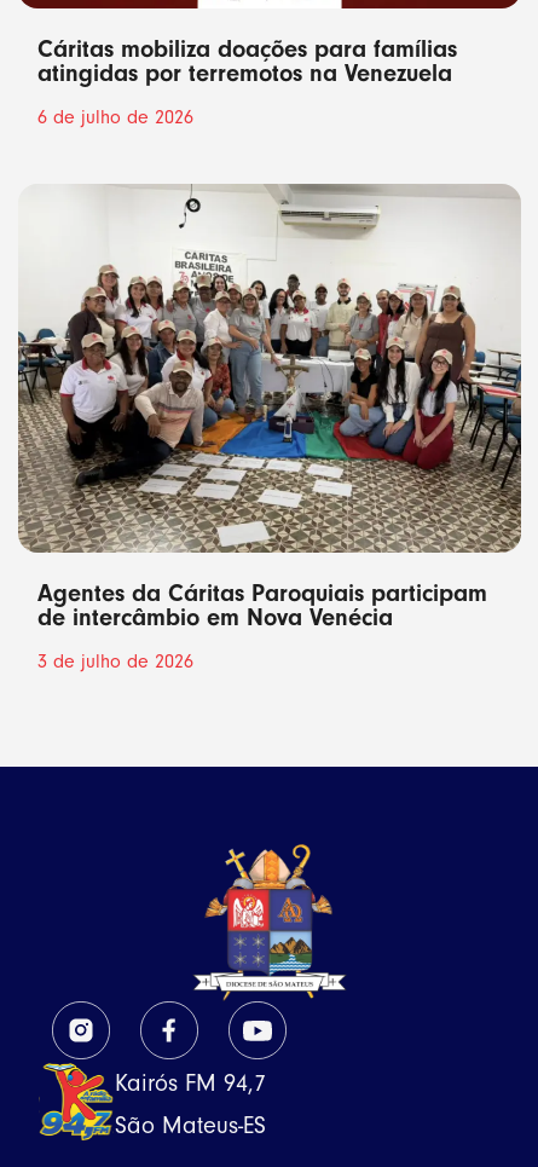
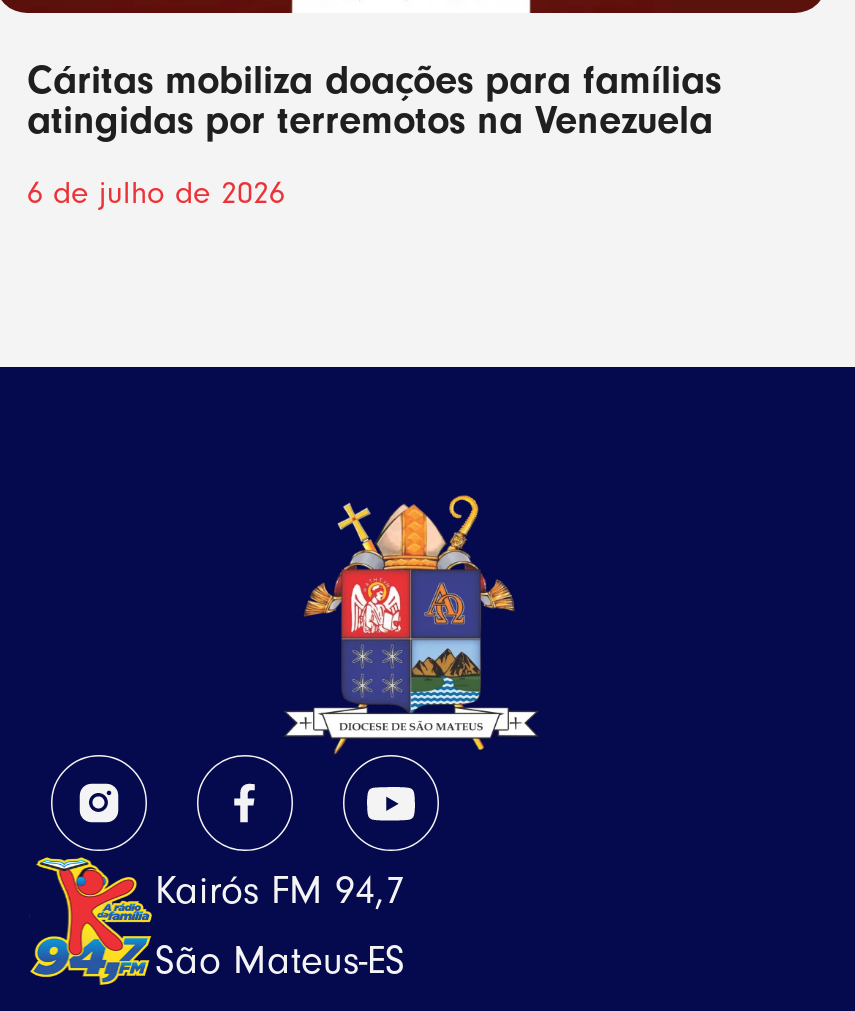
- [image]
- Agentes da Cáritas Paroquiais participam
- de intercâmbio em Nova Venécia
- 3 de julho de 2026
